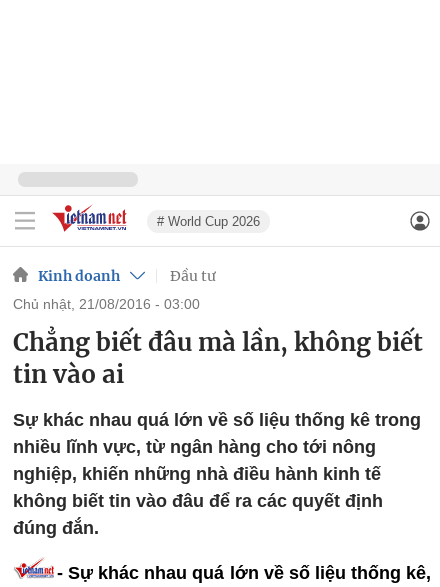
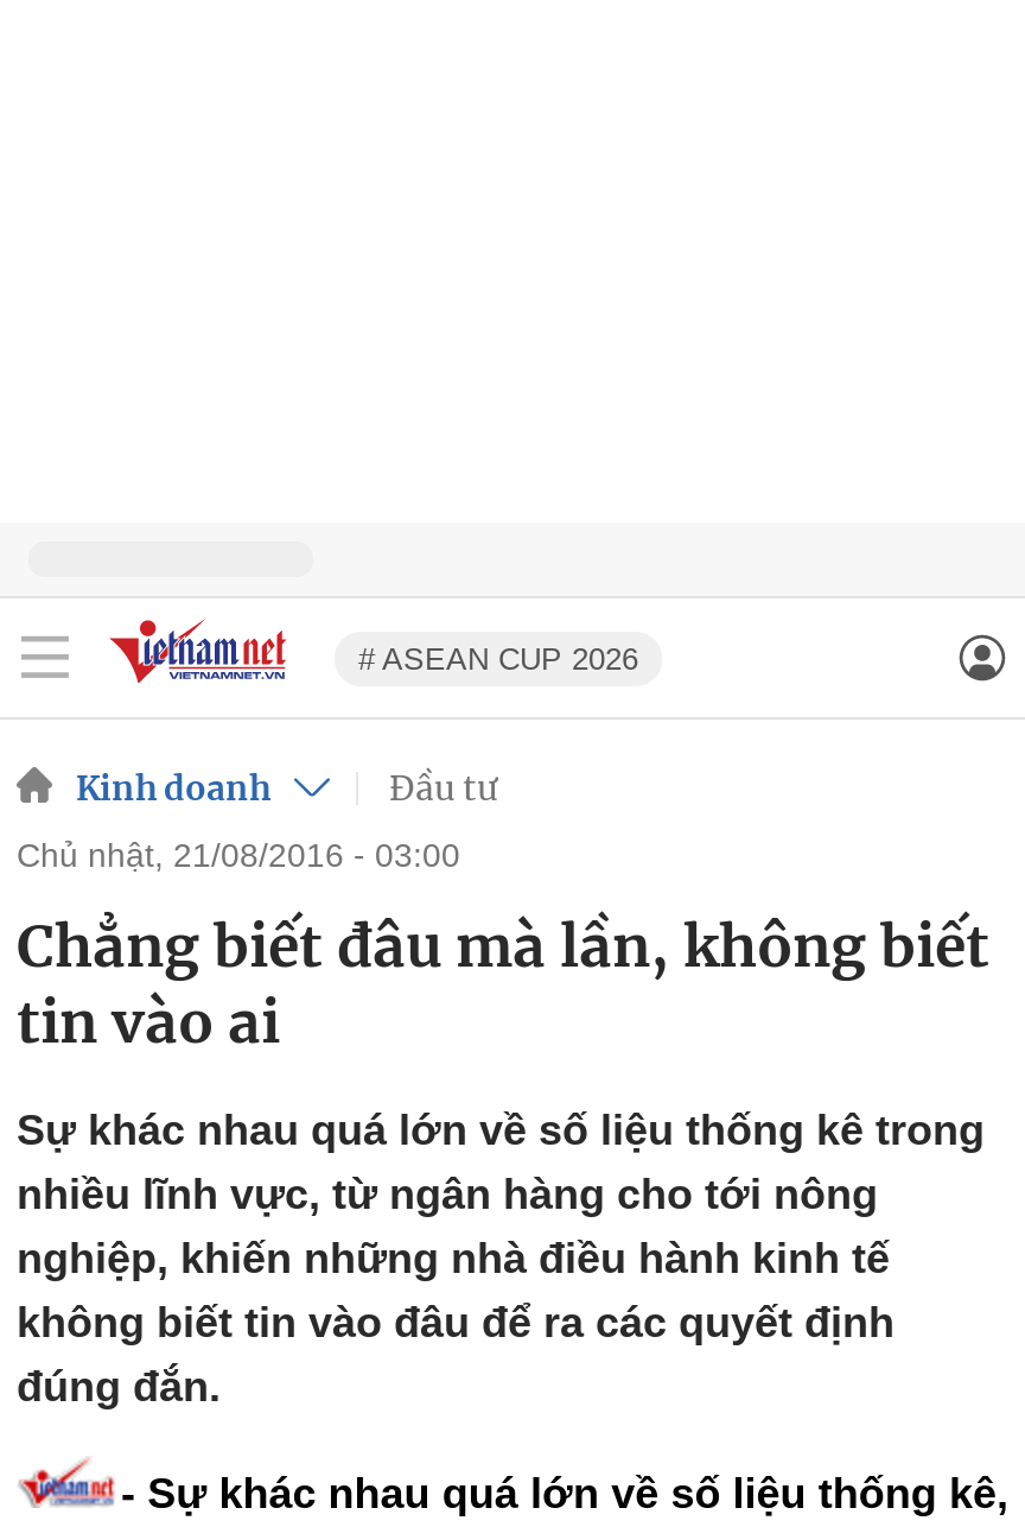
- # World Cup 2026
+ # ASEAN CUP 2026
